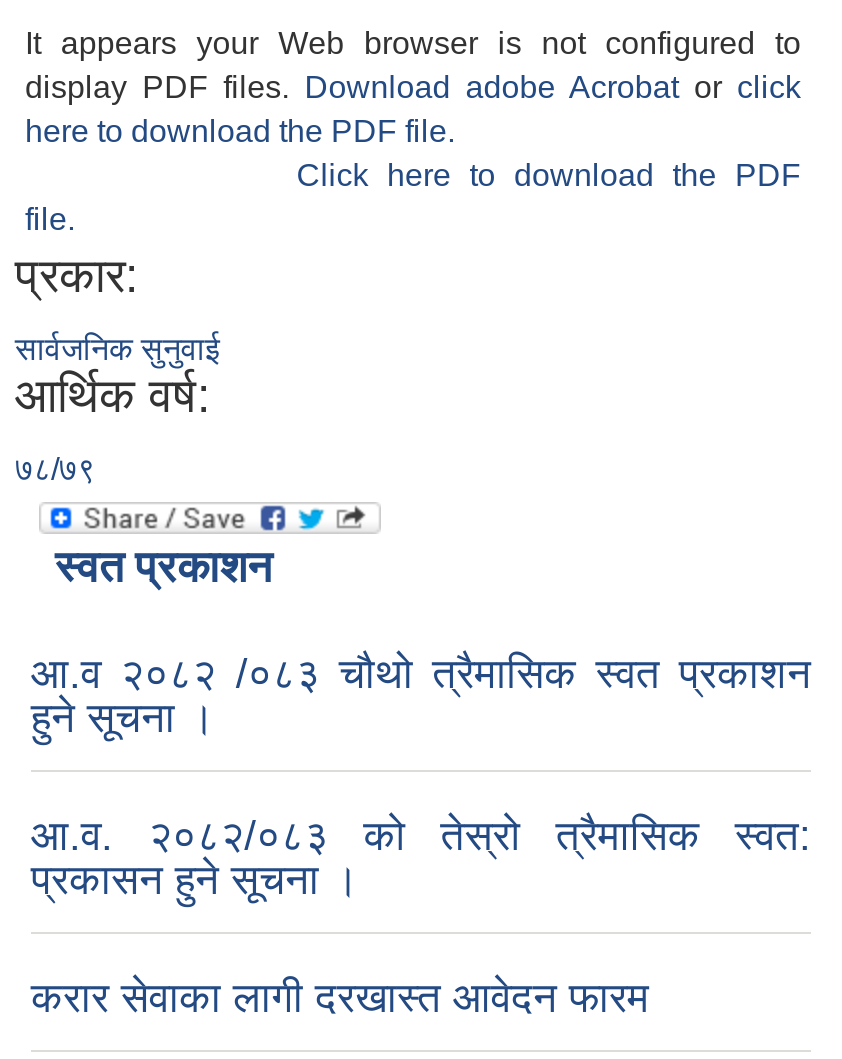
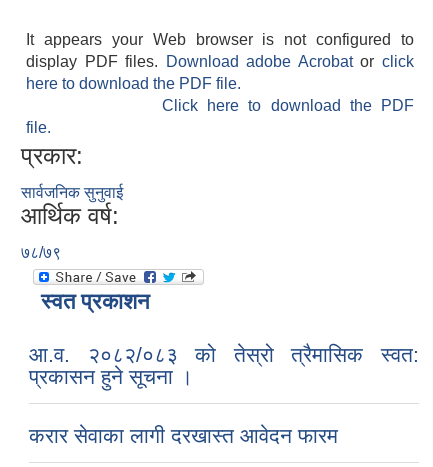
- आ.व २०८२ /०८३ चौथो त्रैमासिक स्वत प्रकाशन
- हुने सूचना ।
